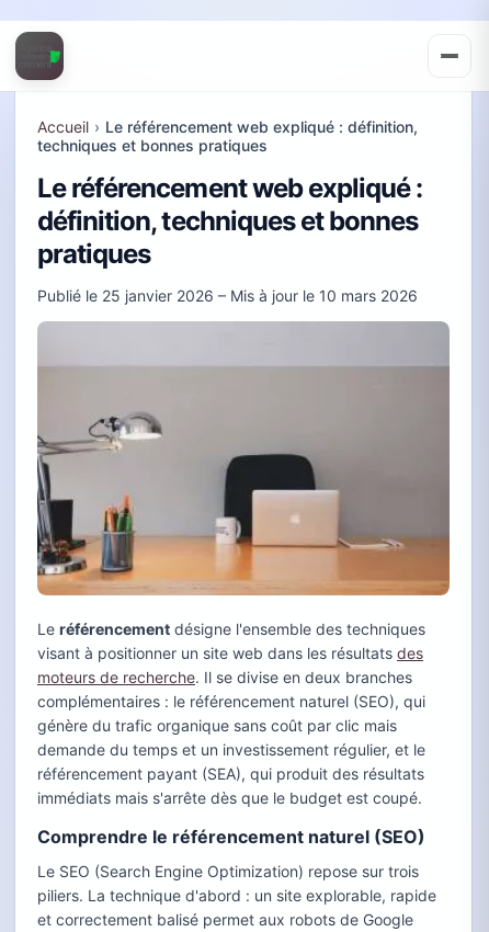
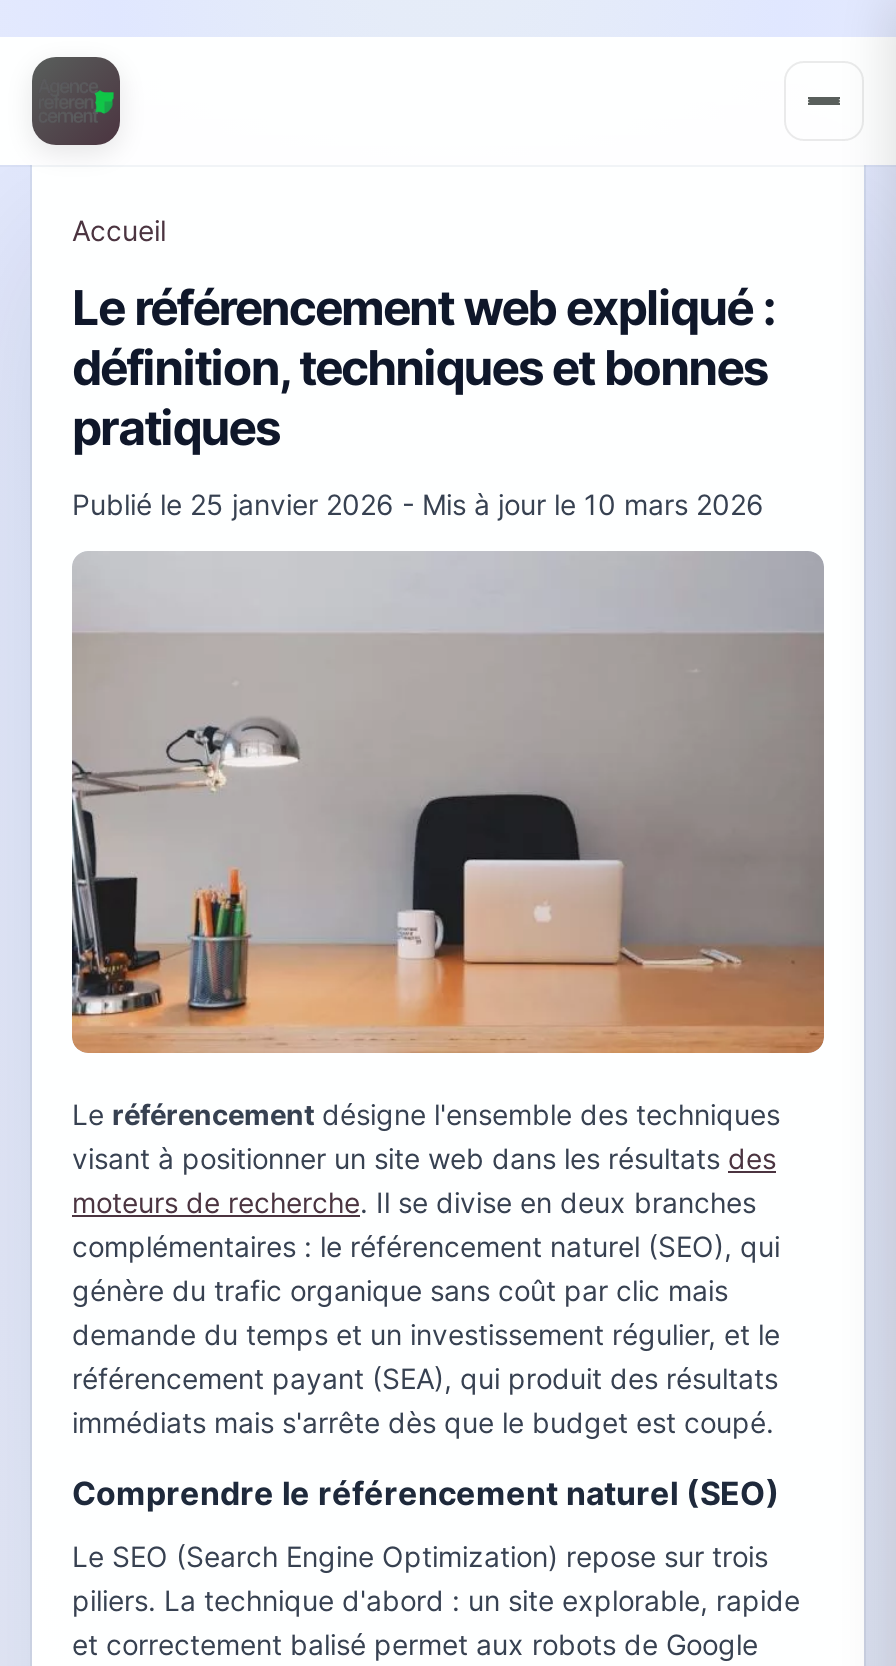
- Accueil › Le référencement web expliqué : définition,
- techniques et bonnes pratiques
+ Accueil

- Publié le 25 janvier 2026 – Mis à jour le 10 mars 2026
+ Publié le 25 janvier 2026 - Mis à jour le 10 mars 2026
